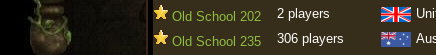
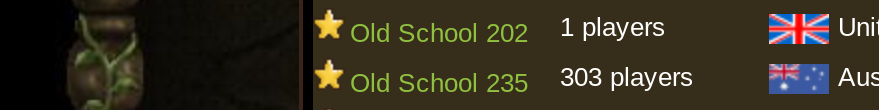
- Old School 202 2 players
+ Old School 202 1 players

- Old School 235 306 players
+ Old School 235 303 players
